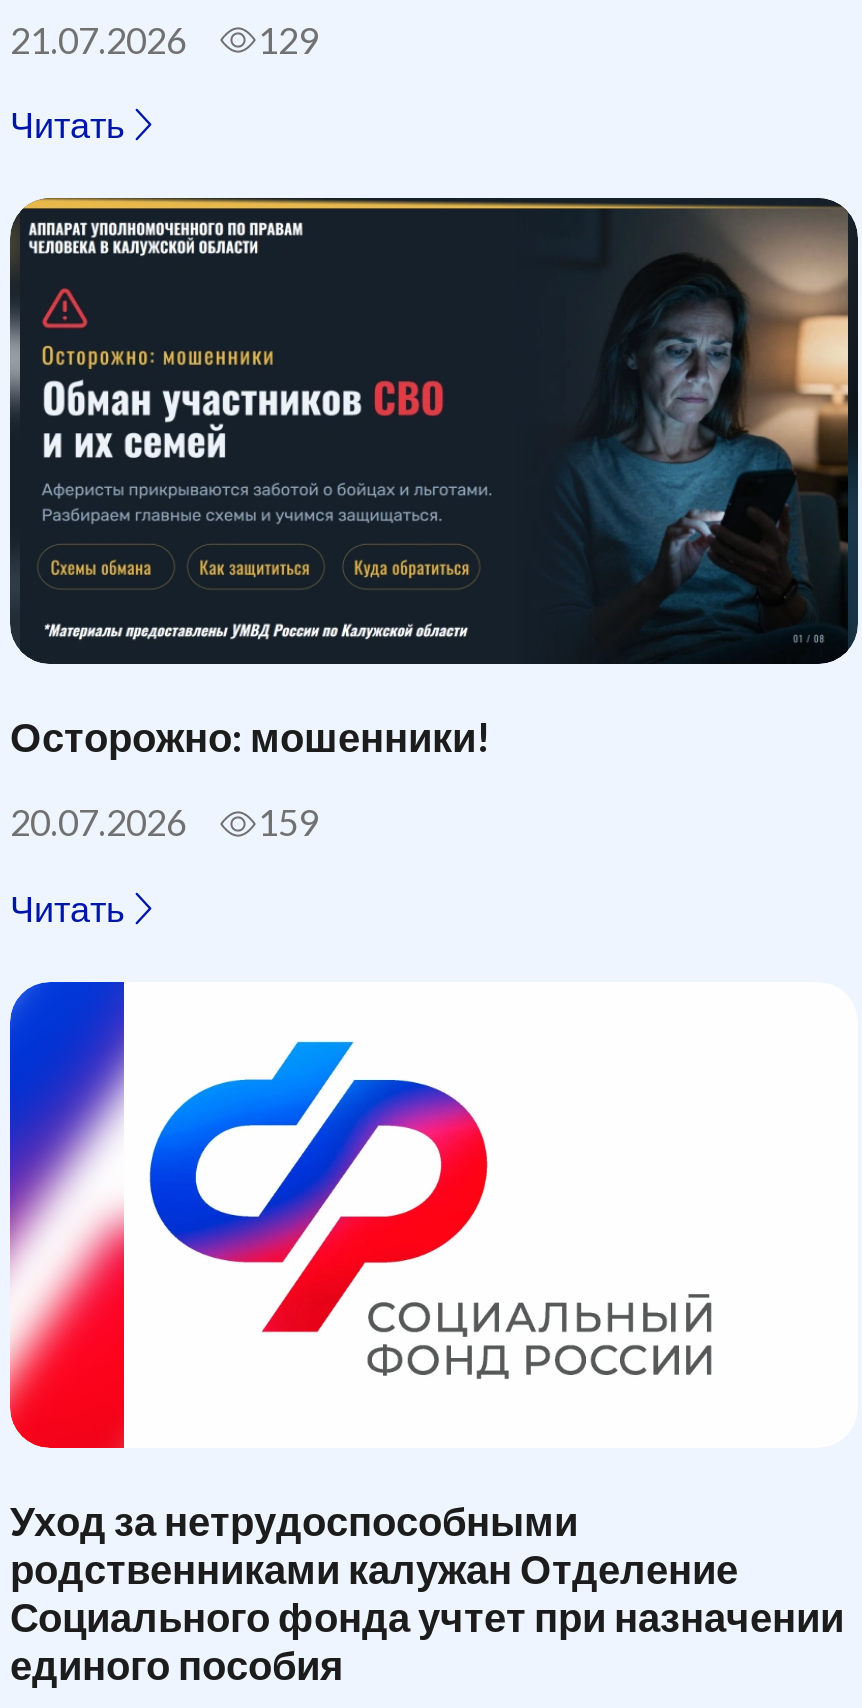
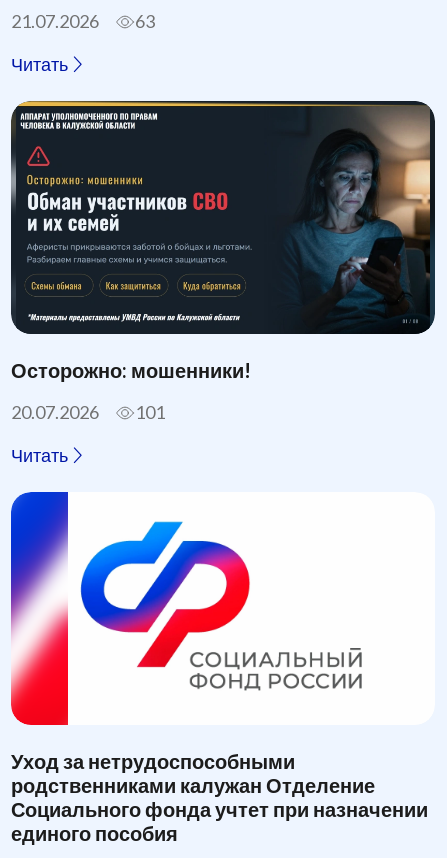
- 21.07.2026 129
+ 21.07.2026 63

- 20.07.2026 159
+ 20.07.2026 101
